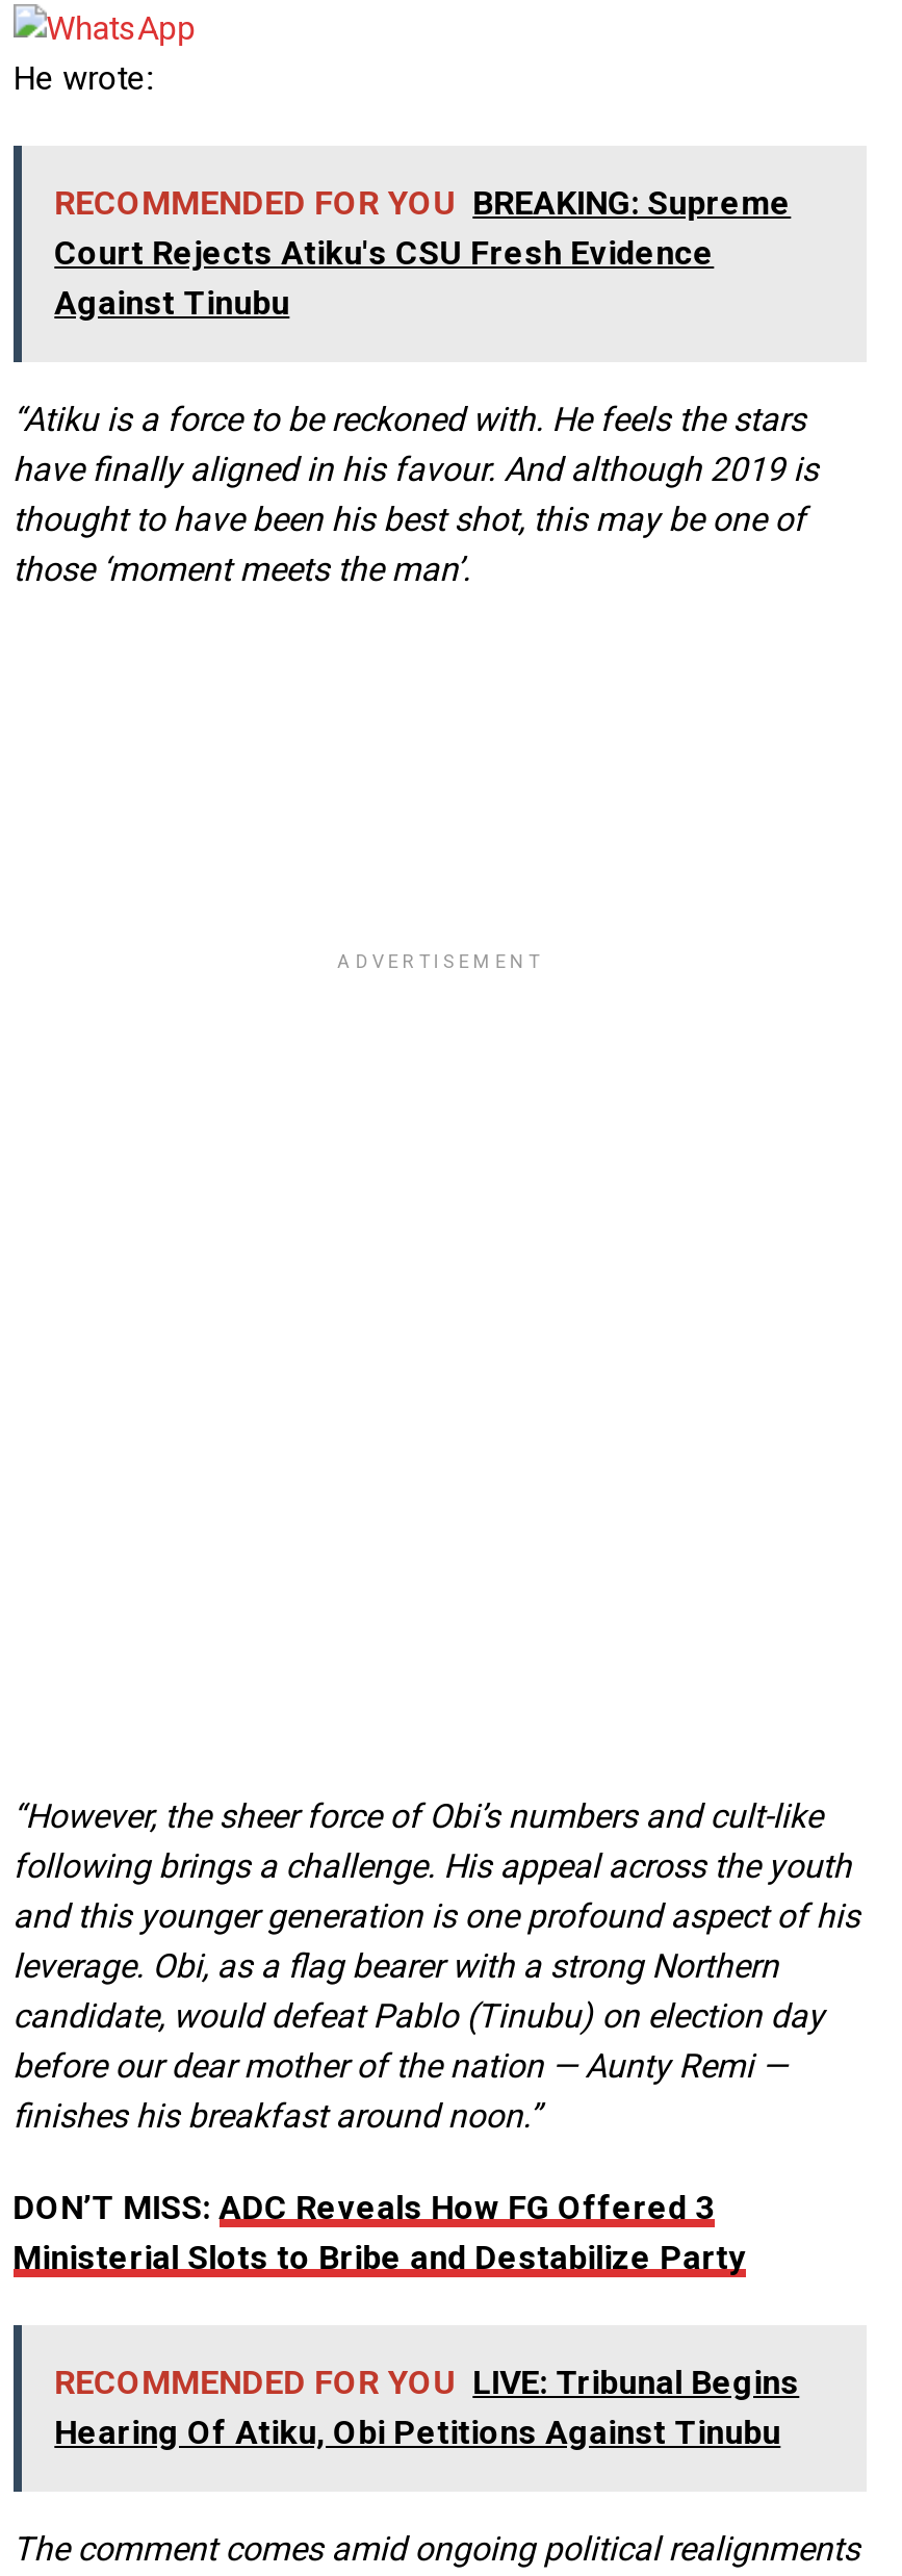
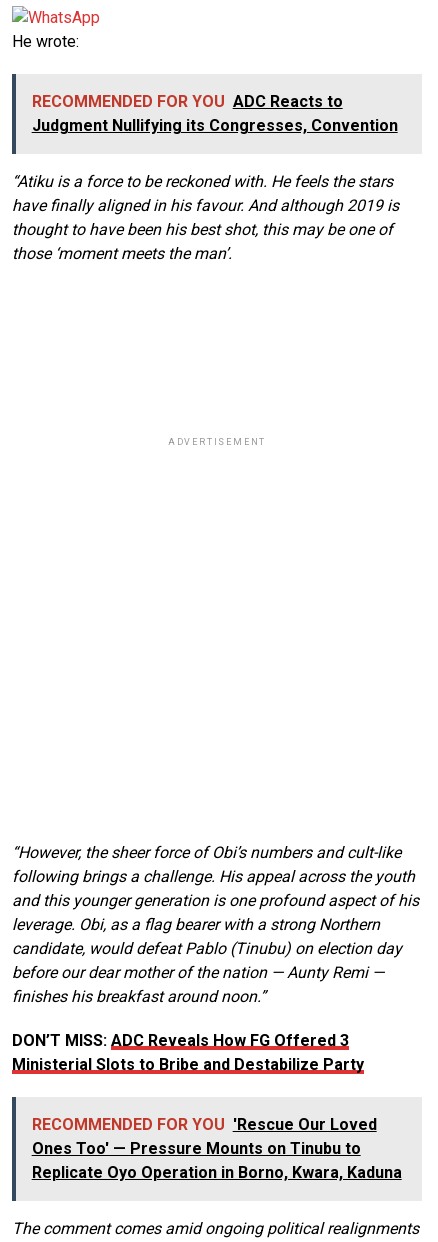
- RECOMMENDED FOR YOU BREAKING: Supreme
- Court Rejects Atiku's CSU Fresh Evidence
- Against Tinubu
+ RECOMMENDED FOR YOU ADC Reacts to
+ Judgment Nullifying its Congresses, Convention

moved up: “Atiku is a force to be reckoned with. He feels the stars | have finally aligned in his favour. And although 2019 is | thought to have been his best shot, this may be one of | ... | finishes his breakfast around noon.” | DON’T MISS: ADC Reveals How FG Offered 3

- RECOMMENDED FOR YOU LIVE: Tribunal Begins
- Hearing Of Atiku, Obi Petitions Against Tinubu
+ RECOMMENDED FOR YOU 'Rescue Our Loved
+ Ones Too' — Pressure Mounts on Tinubu to
+ Replicate Oyo Operation in Borno, Kwara, Kaduna
